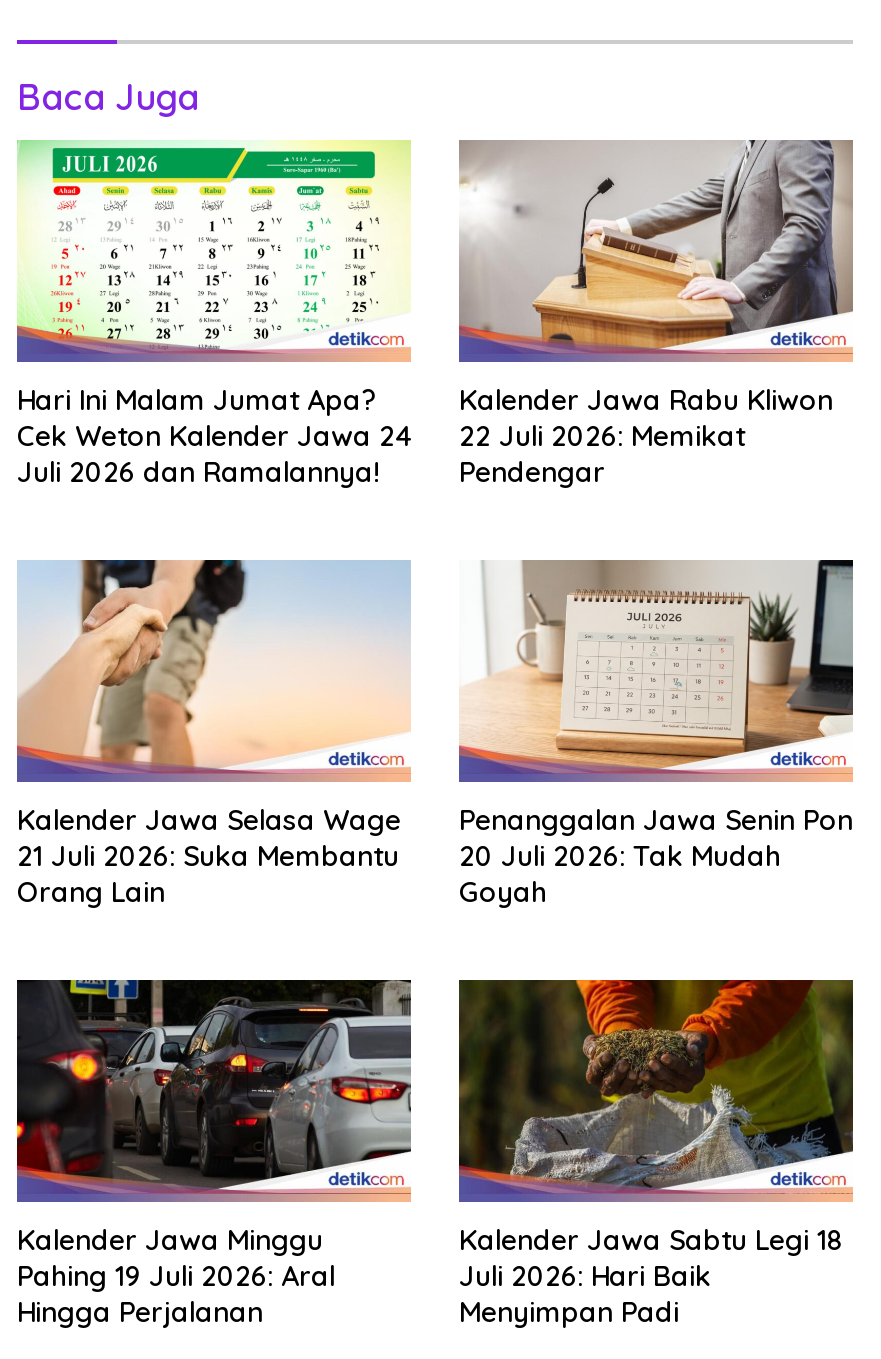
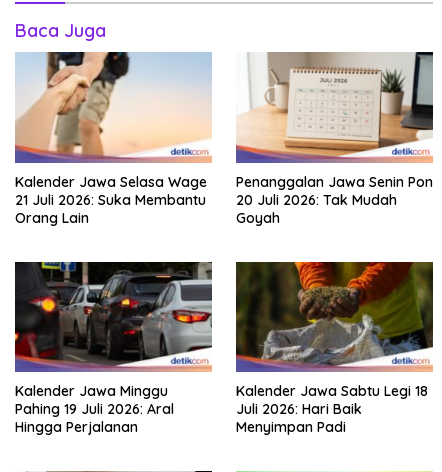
- [image]
- Hari Ini Malam Jumat Apa?
- Cek Weton Kalender Jawa 24
- Juli 2026 dan Ramalannya!

- [image]
- Kalender Jawa Rabu Kliwon
- 22 Juli 2026: Memikat
- Pendengar
